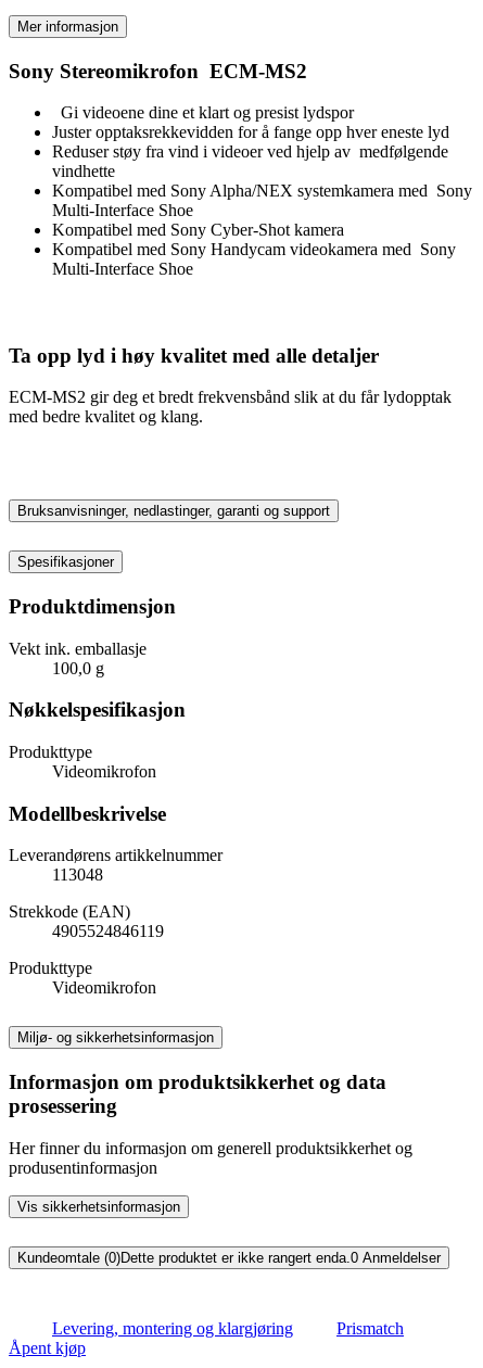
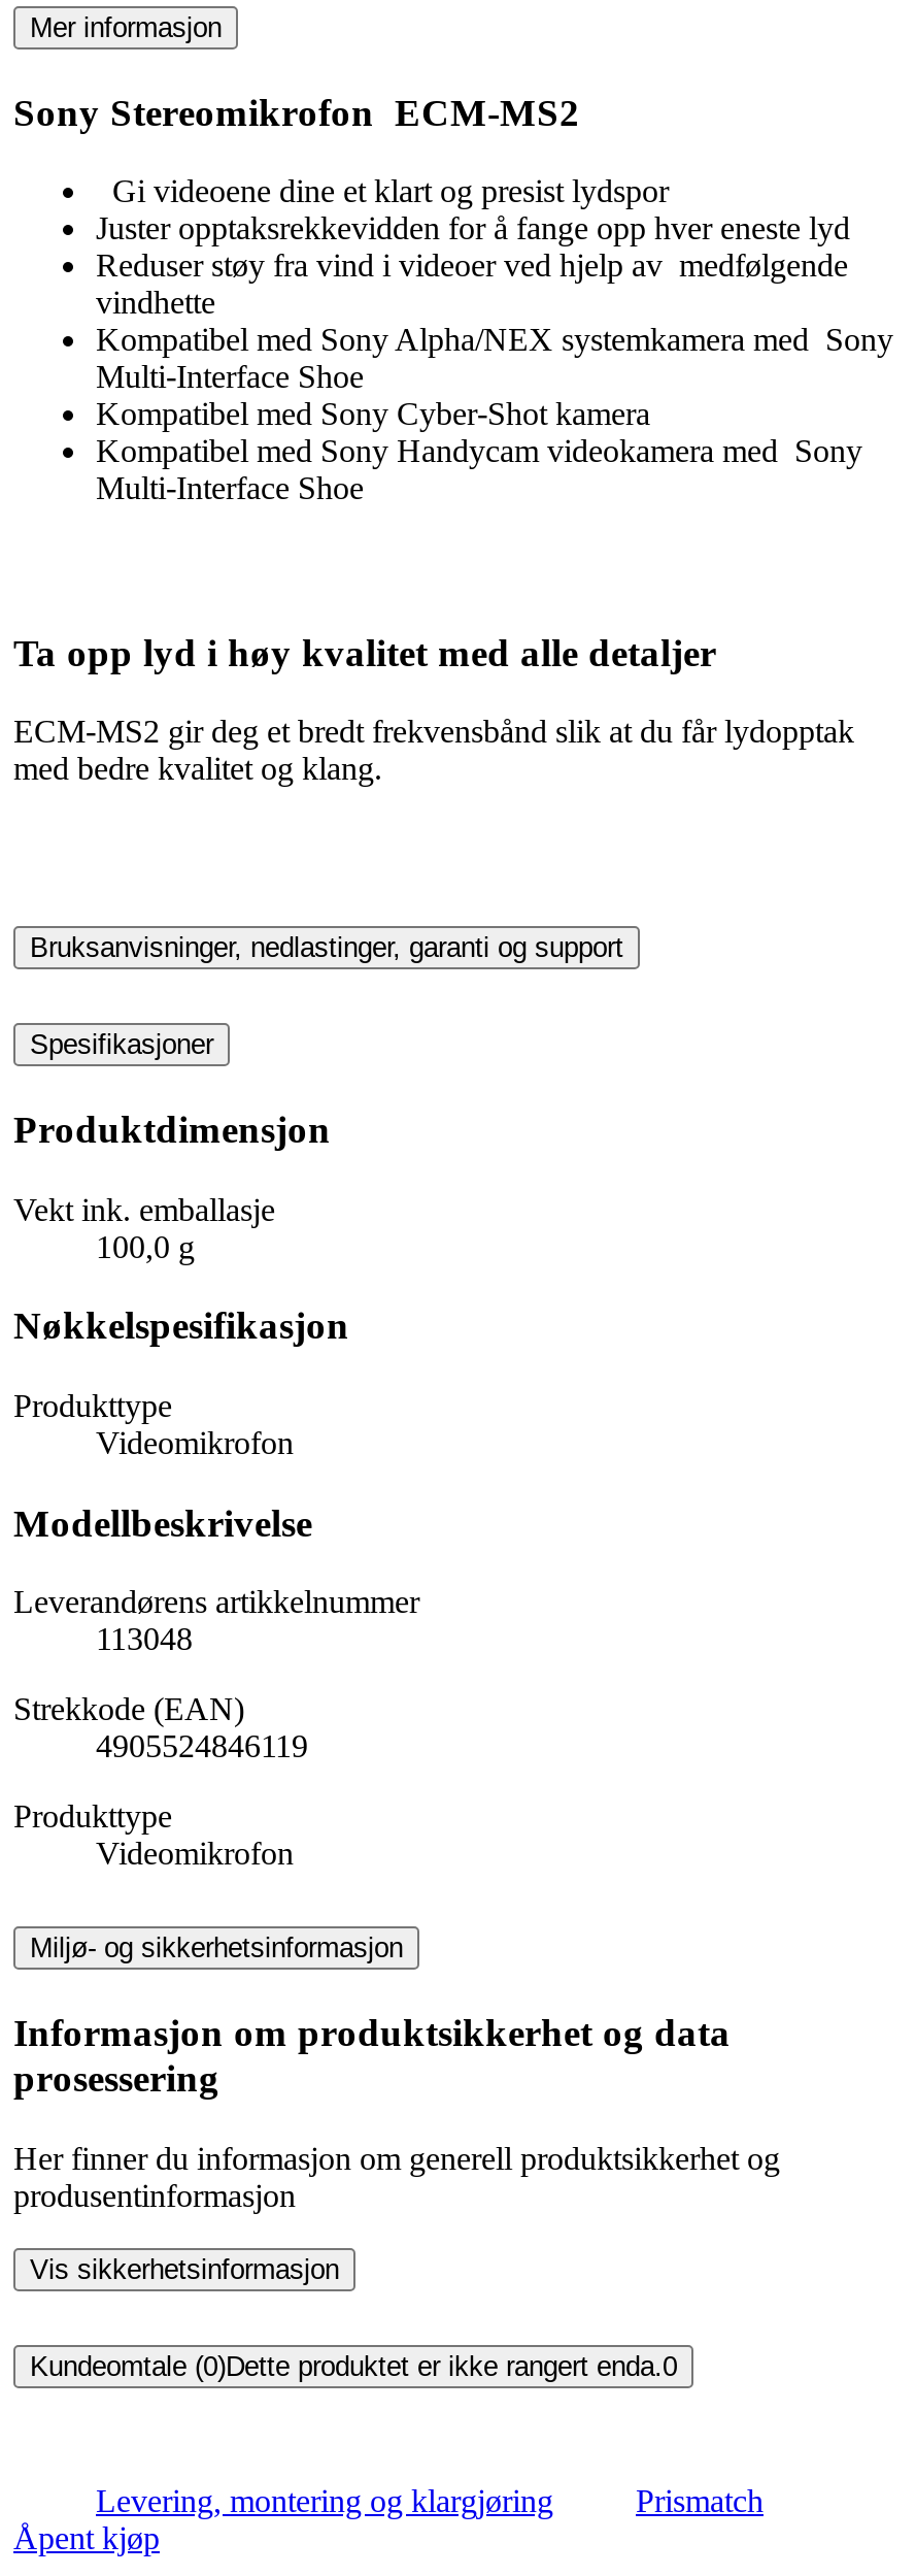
- Kundeomtale (0)Dette produktet er ikke rangert enda.0 Anmeldelser
+ Kundeomtale (0)Dette produktet er ikke rangert enda.0
